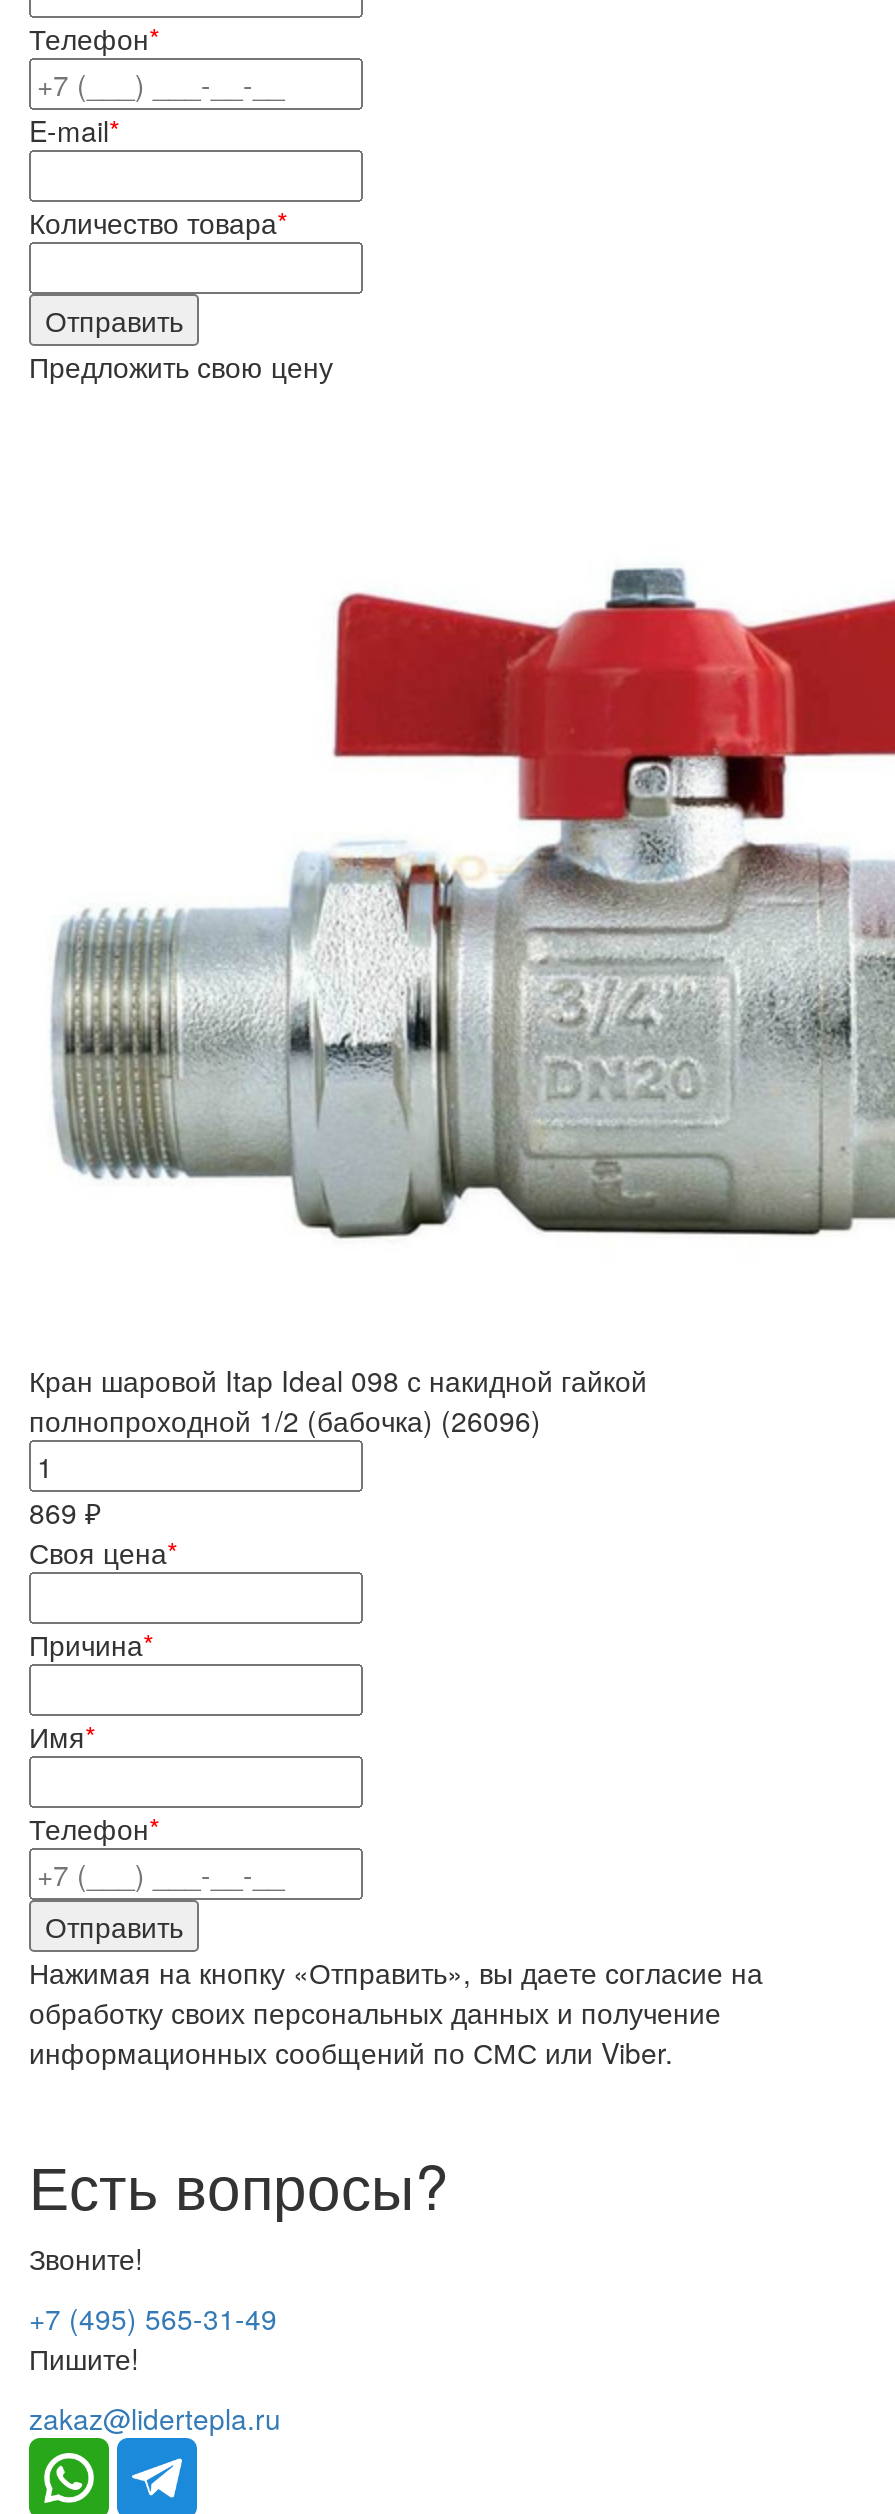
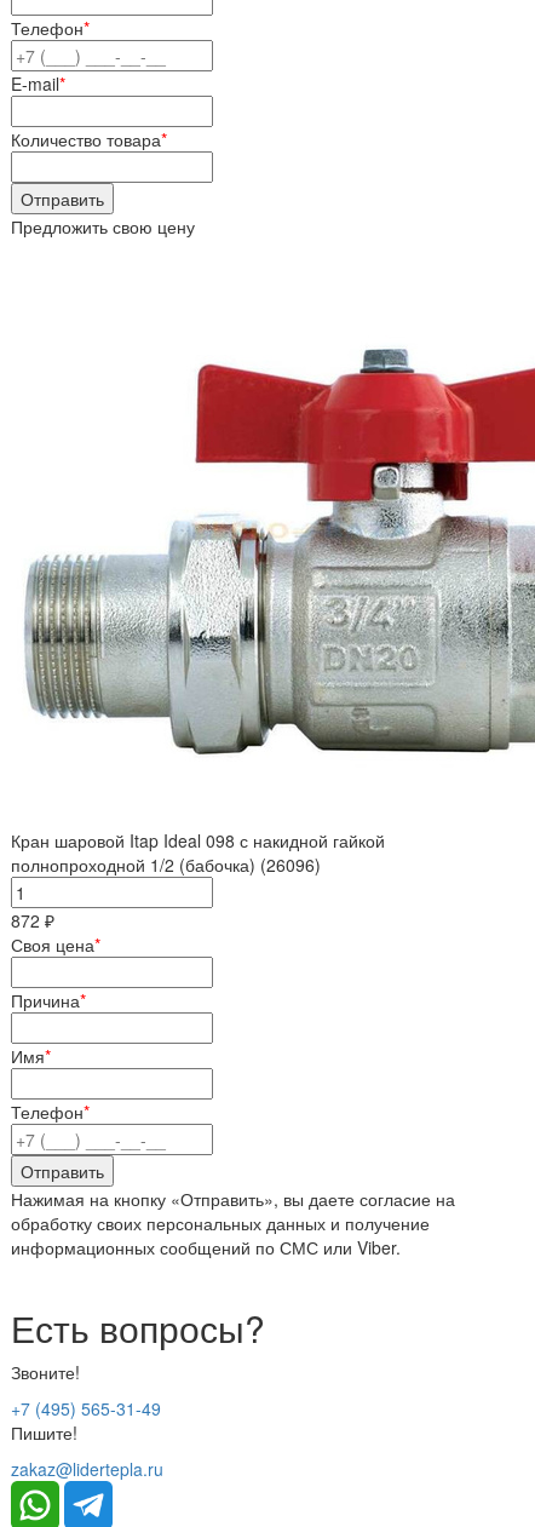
- 869 ₽
+ 872 ₽
